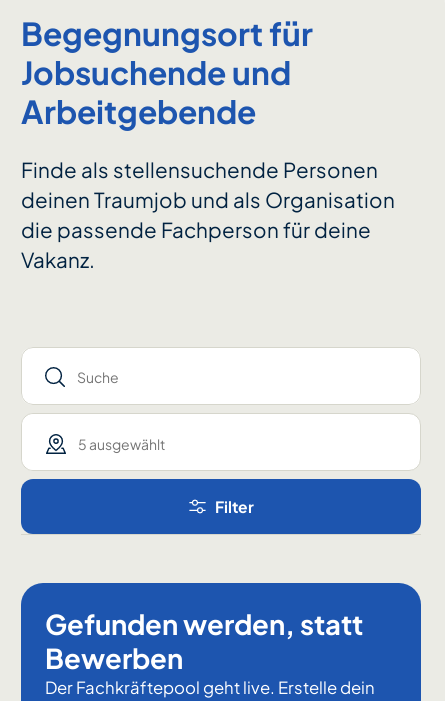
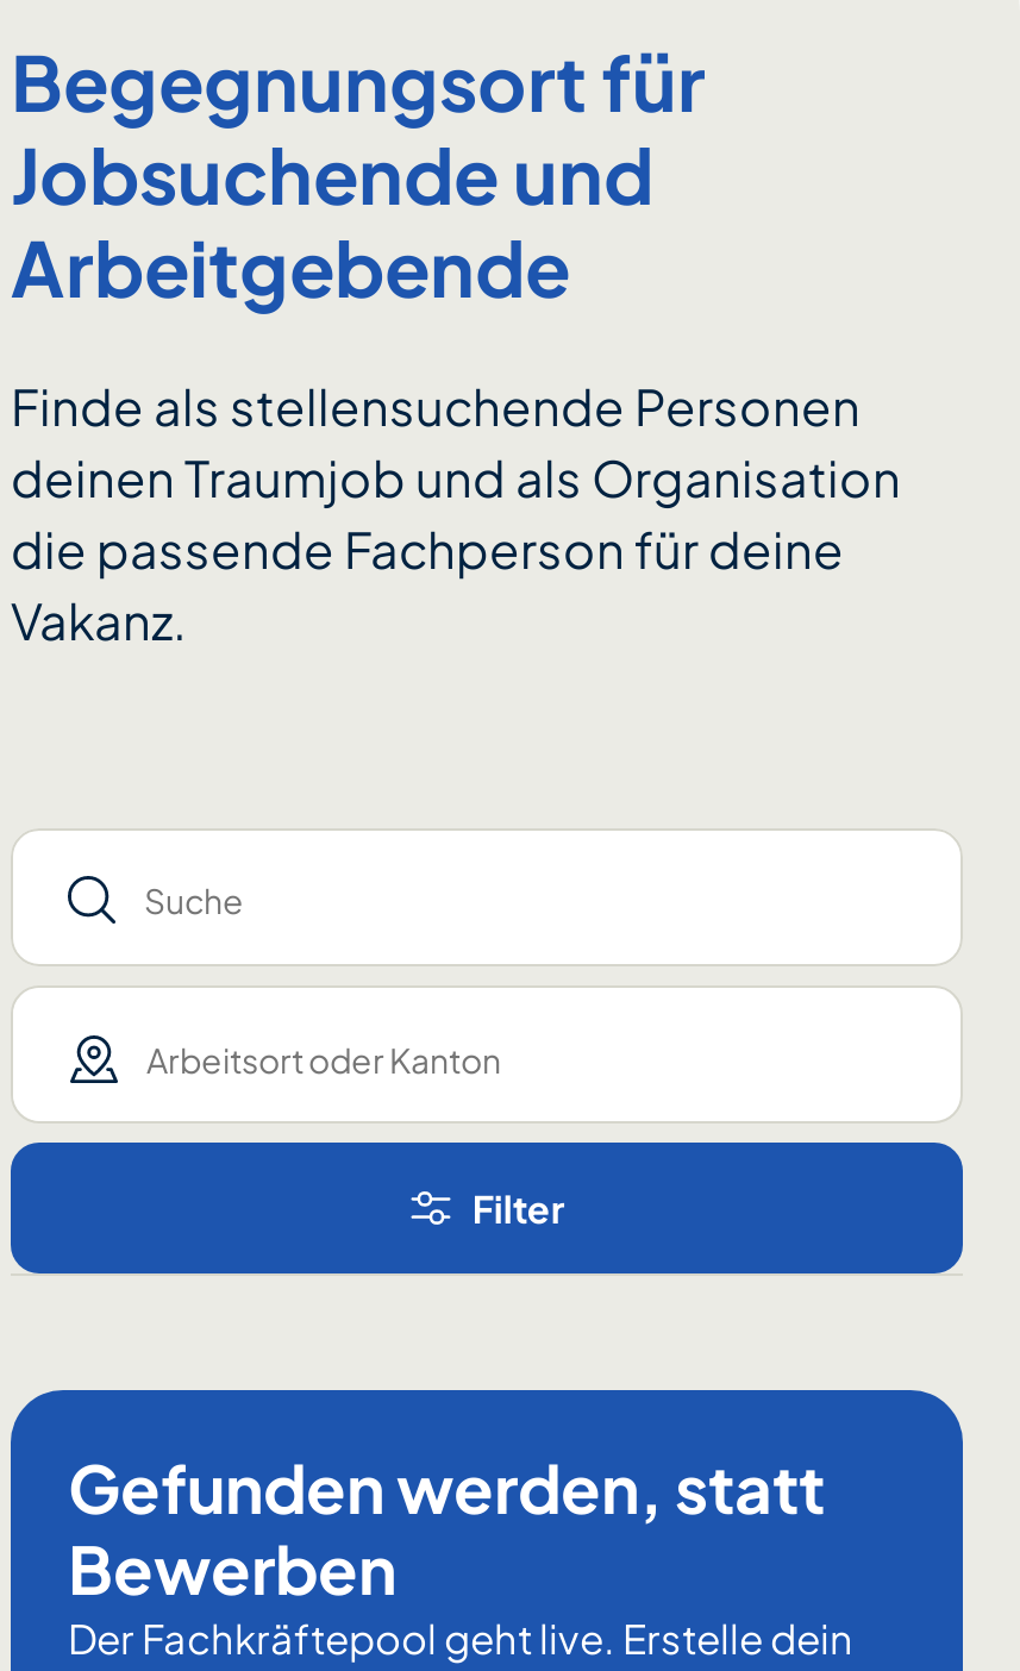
- 5 ausgewählt
+ Arbeitsort oder Kanton
